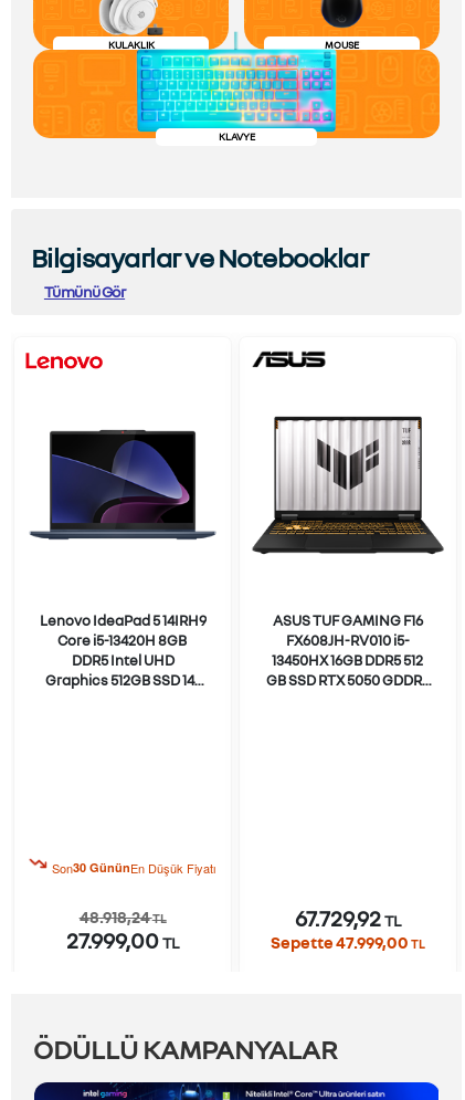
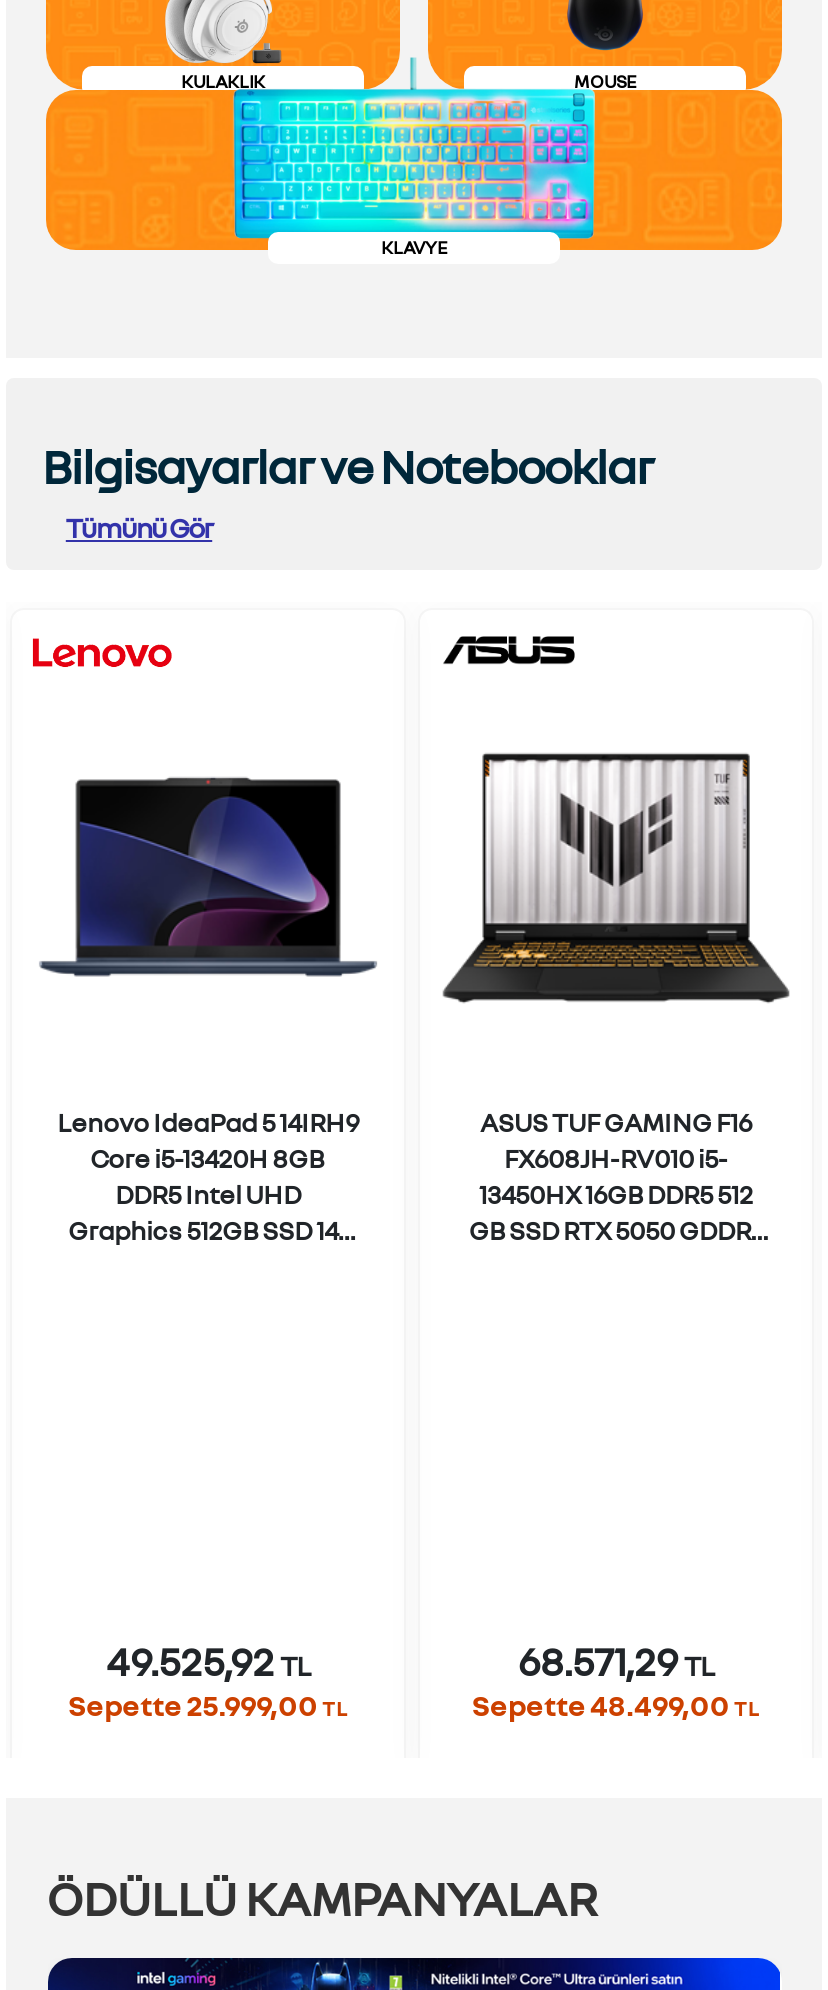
- Son30 GününEn Düşük Fiyatı
- 48.918,24TL
- 27.999,00TL
+ 49.525,92TL
+ Sepette 25.999,00 TL

- 67.729,92TL
+ 68.571,29TL

- Sepette 47.999,00TL
+ Sepette 48.499,00TL
